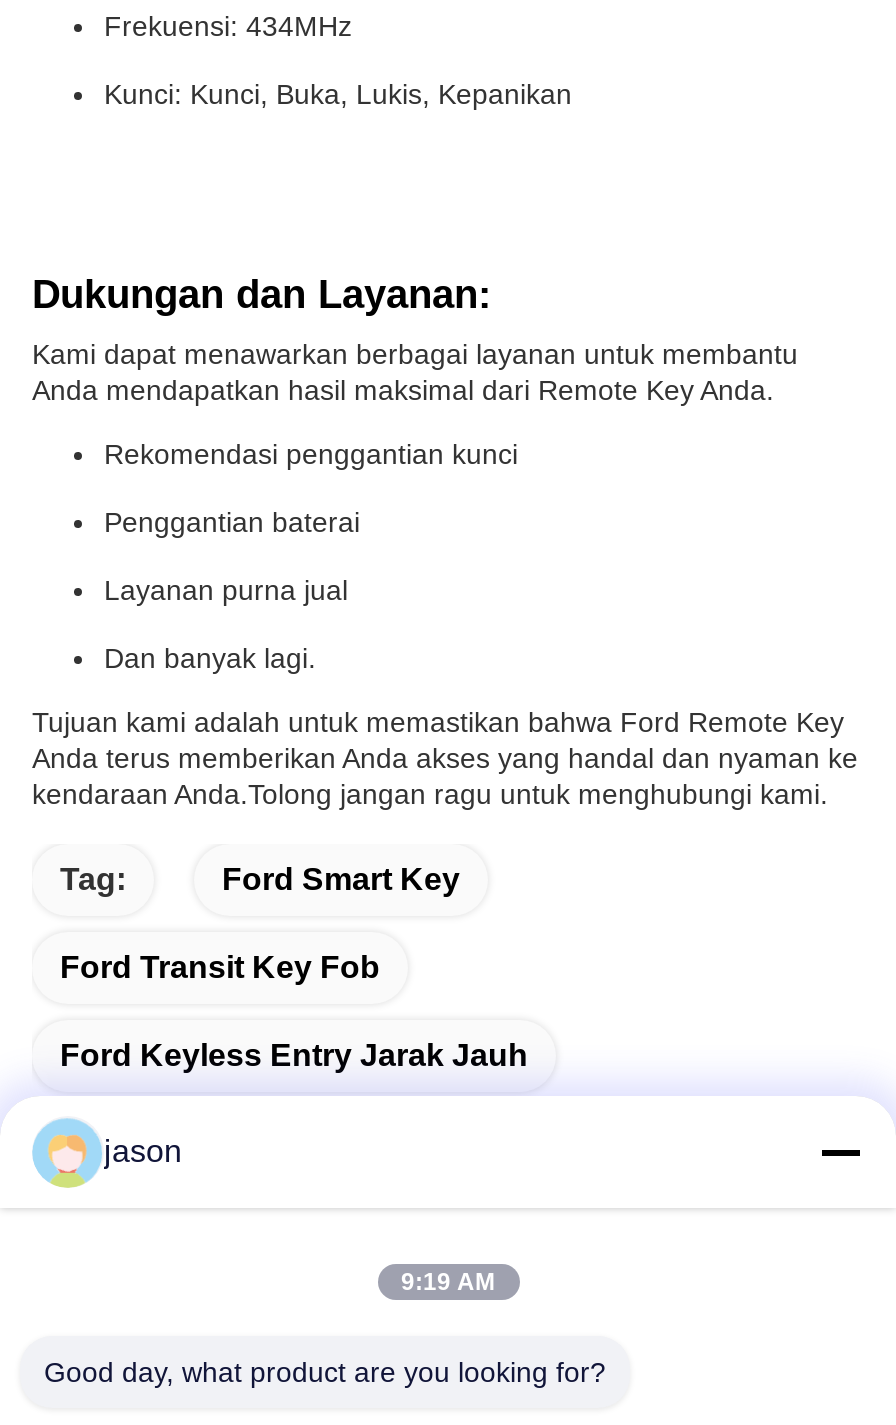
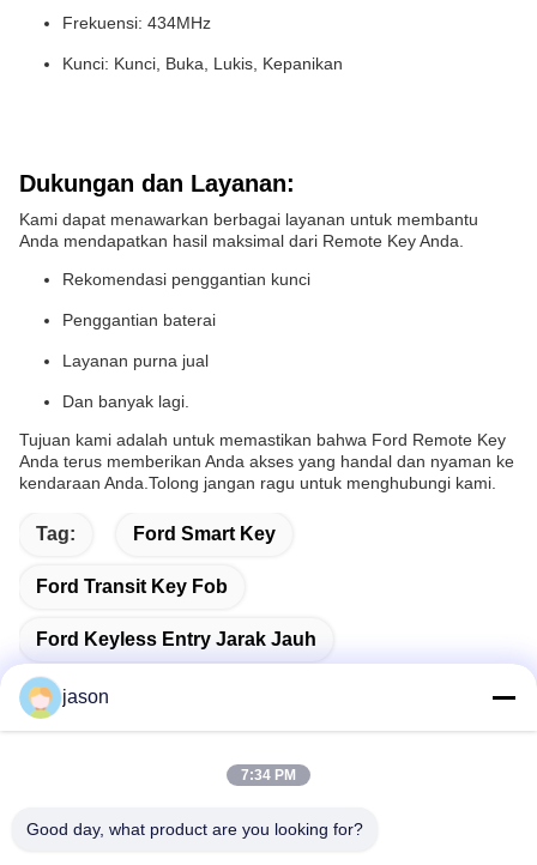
- 9:19 AM
+ 7:34 PM
